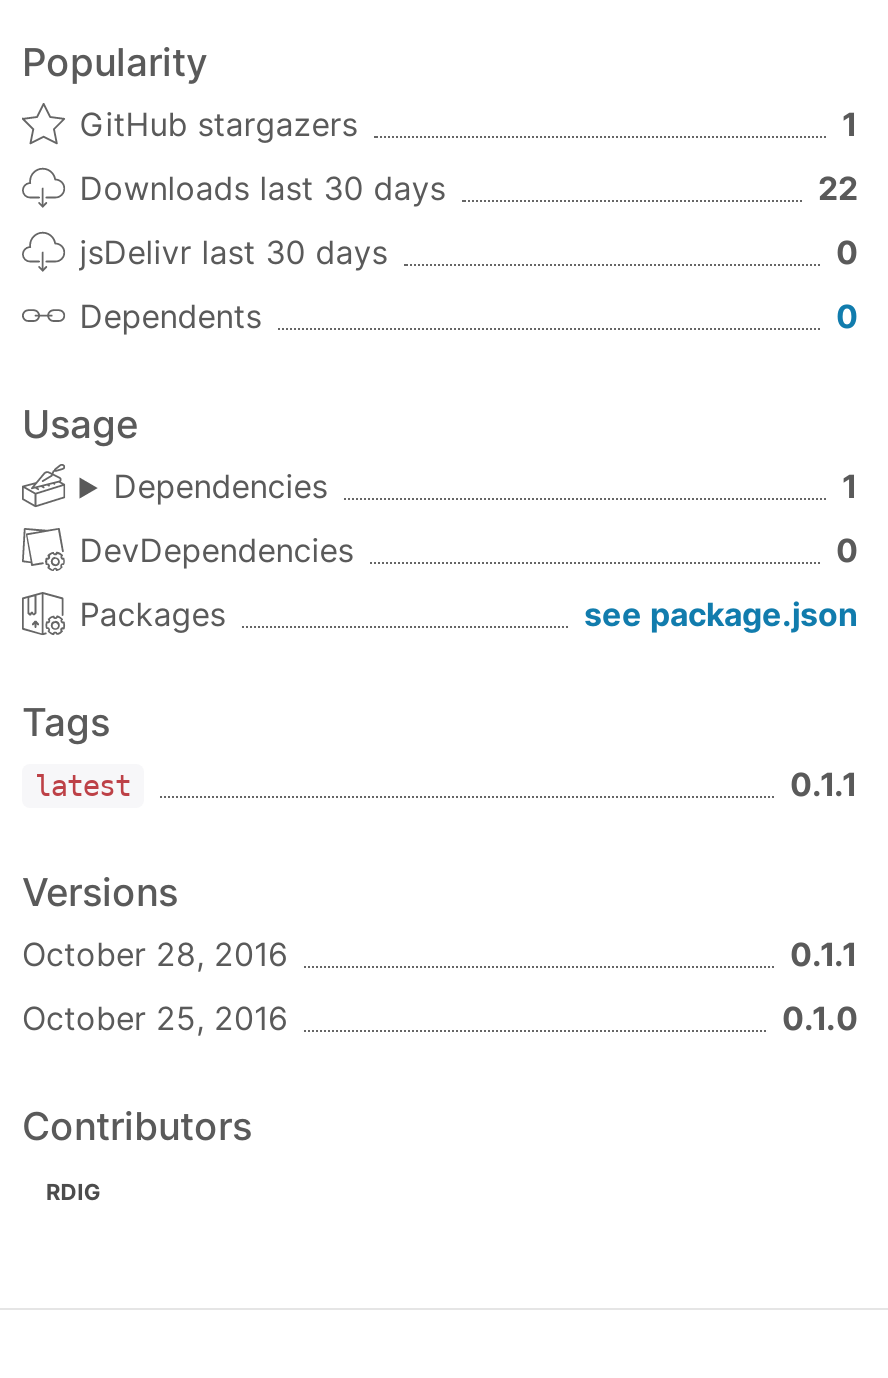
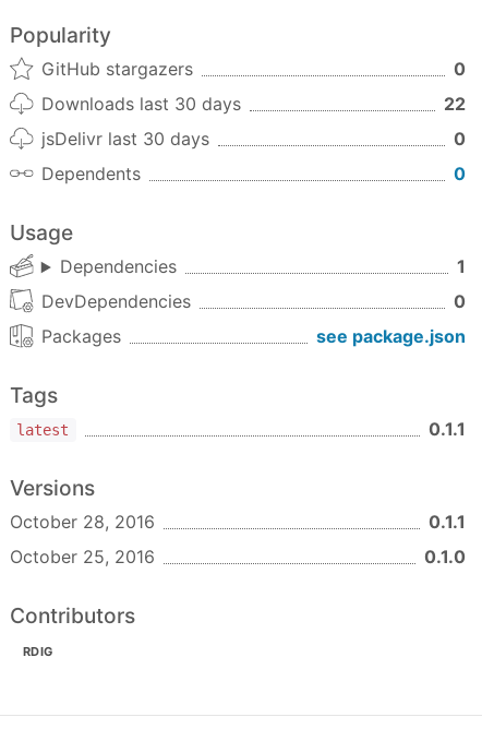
- 1
+ 0
